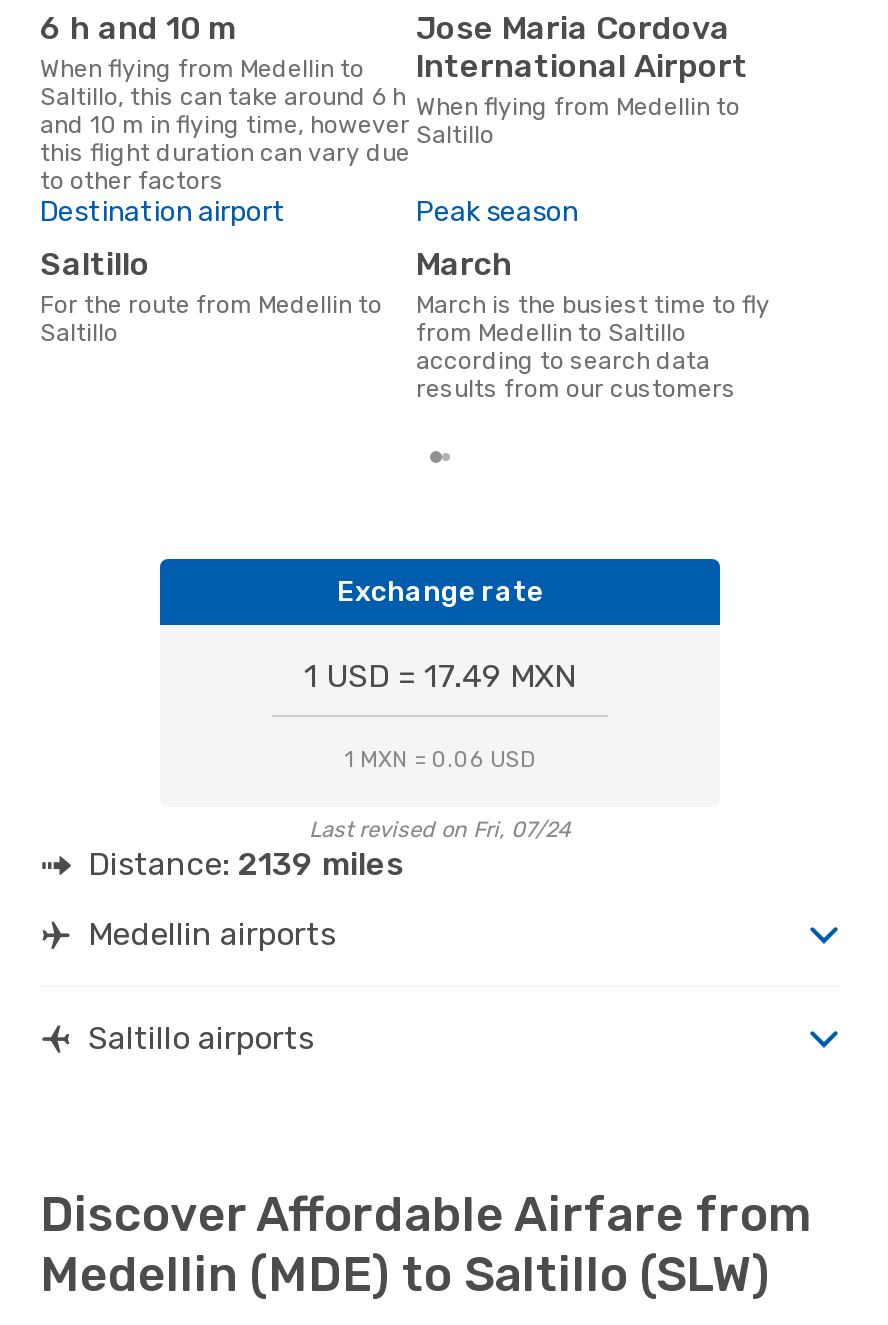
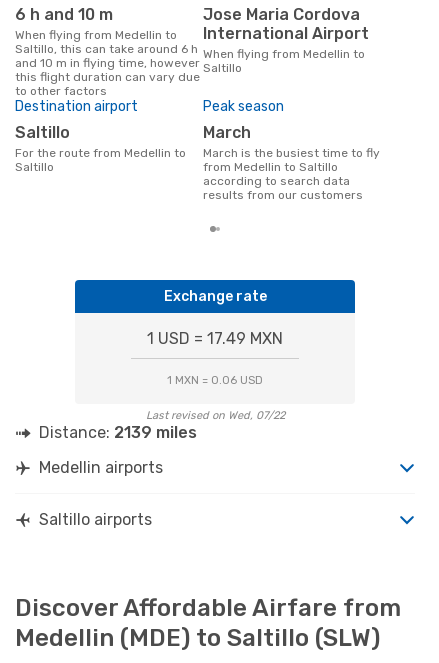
- Last revised on Fri, 07/24
+ Last revised on Wed, 07/22
